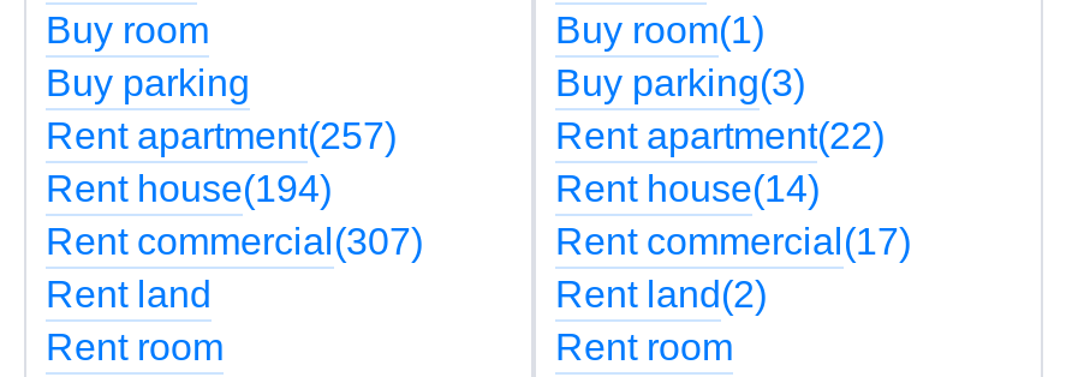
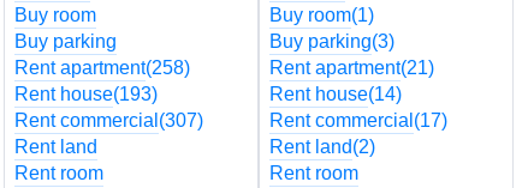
- Rent apartment(257)
+ Rent apartment(258)

- Rent apartment(22)
+ Rent apartment(21)

- Rent house(194)
+ Rent house(193)
